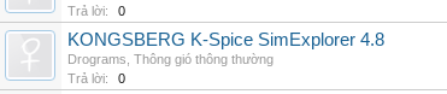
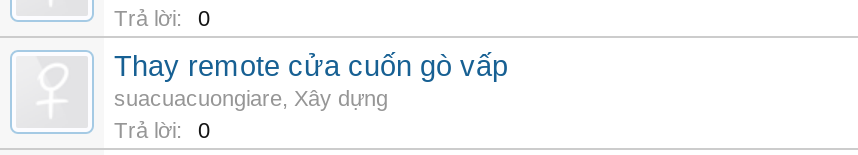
- KONGSBERG K-Spice SimExplorer 4.8
- Drograms, Thông gió thông thường
+ Thay remote cửa cuốn gò vấp
+ suacuacuongiare, Xây dựng
